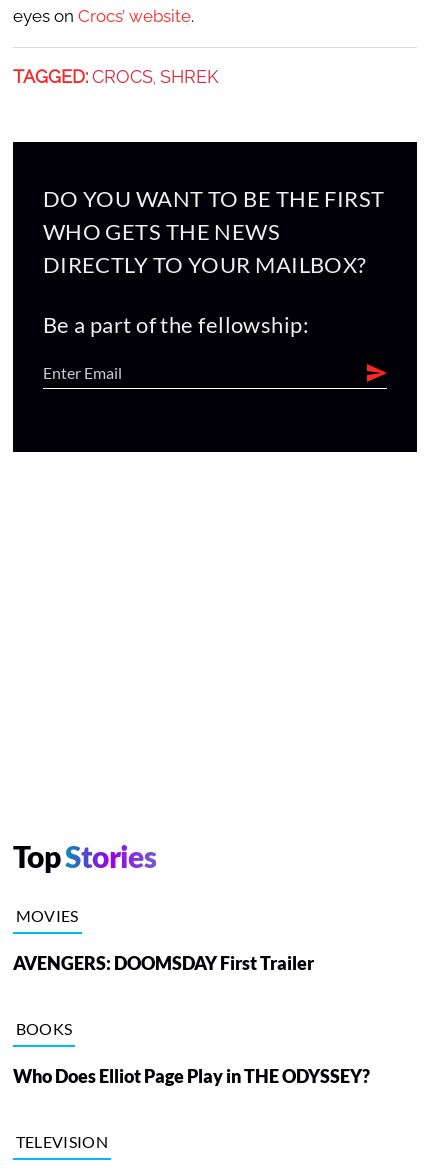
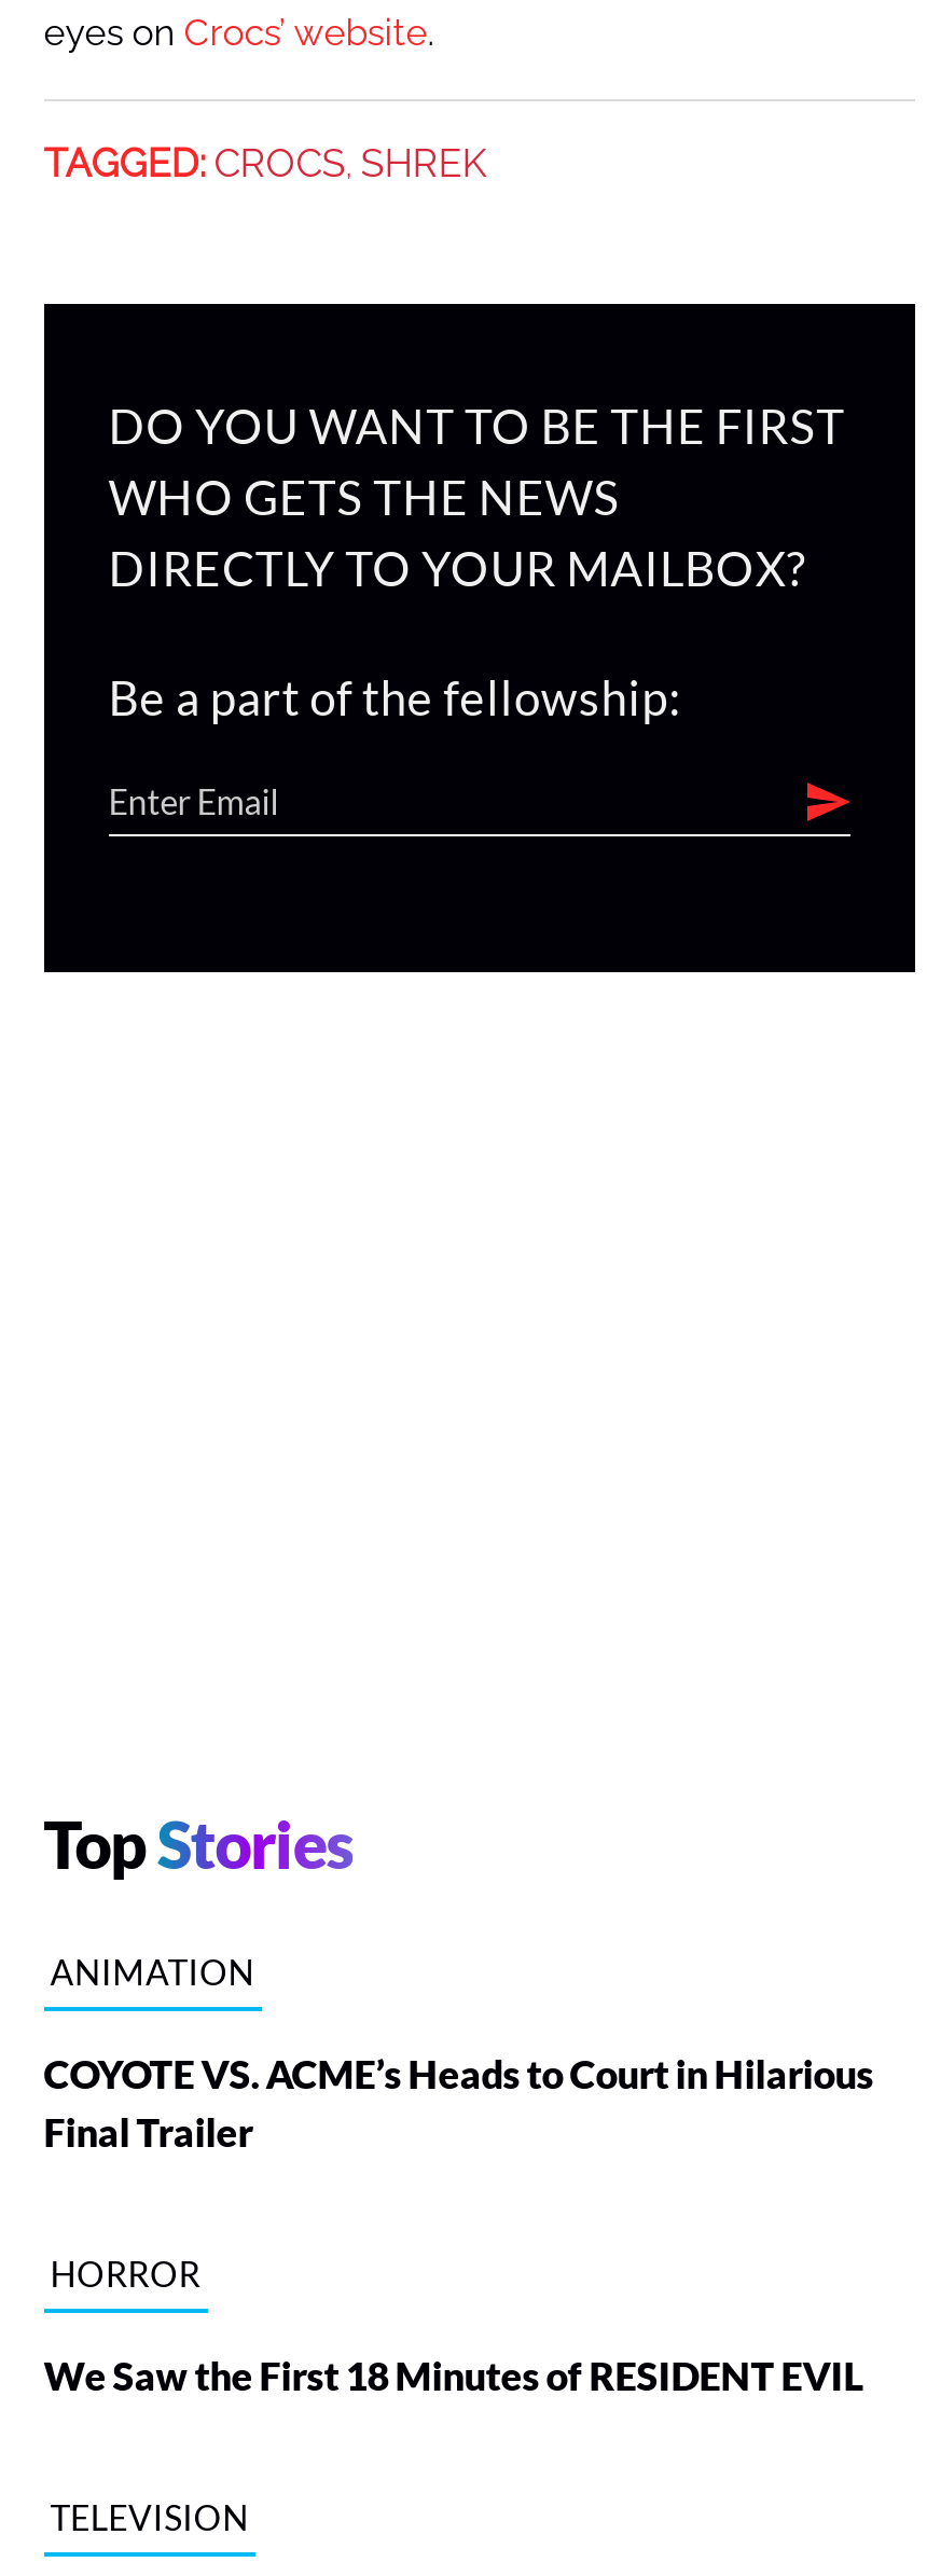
- MOVIES
+ ANIMATION

- AVENGERS: DOOMSDAY First Trailer
+ COYOTE VS. ACME’s Heads to Court in Hilarious
+ Final Trailer

- BOOKS
+ HORROR

- Who Does Elliot Page Play in THE ODYSSEY?
+ We Saw the First 18 Minutes of RESIDENT EVIL
